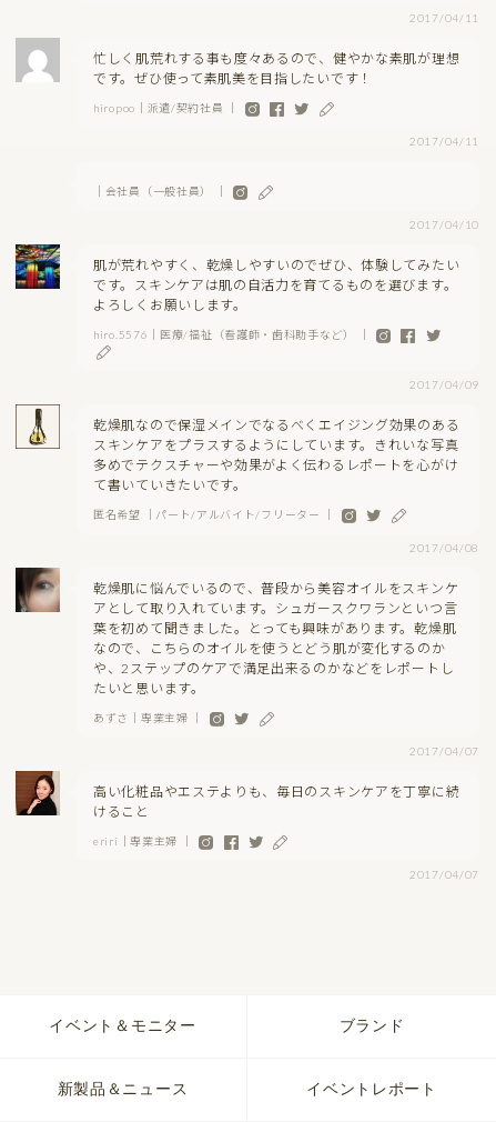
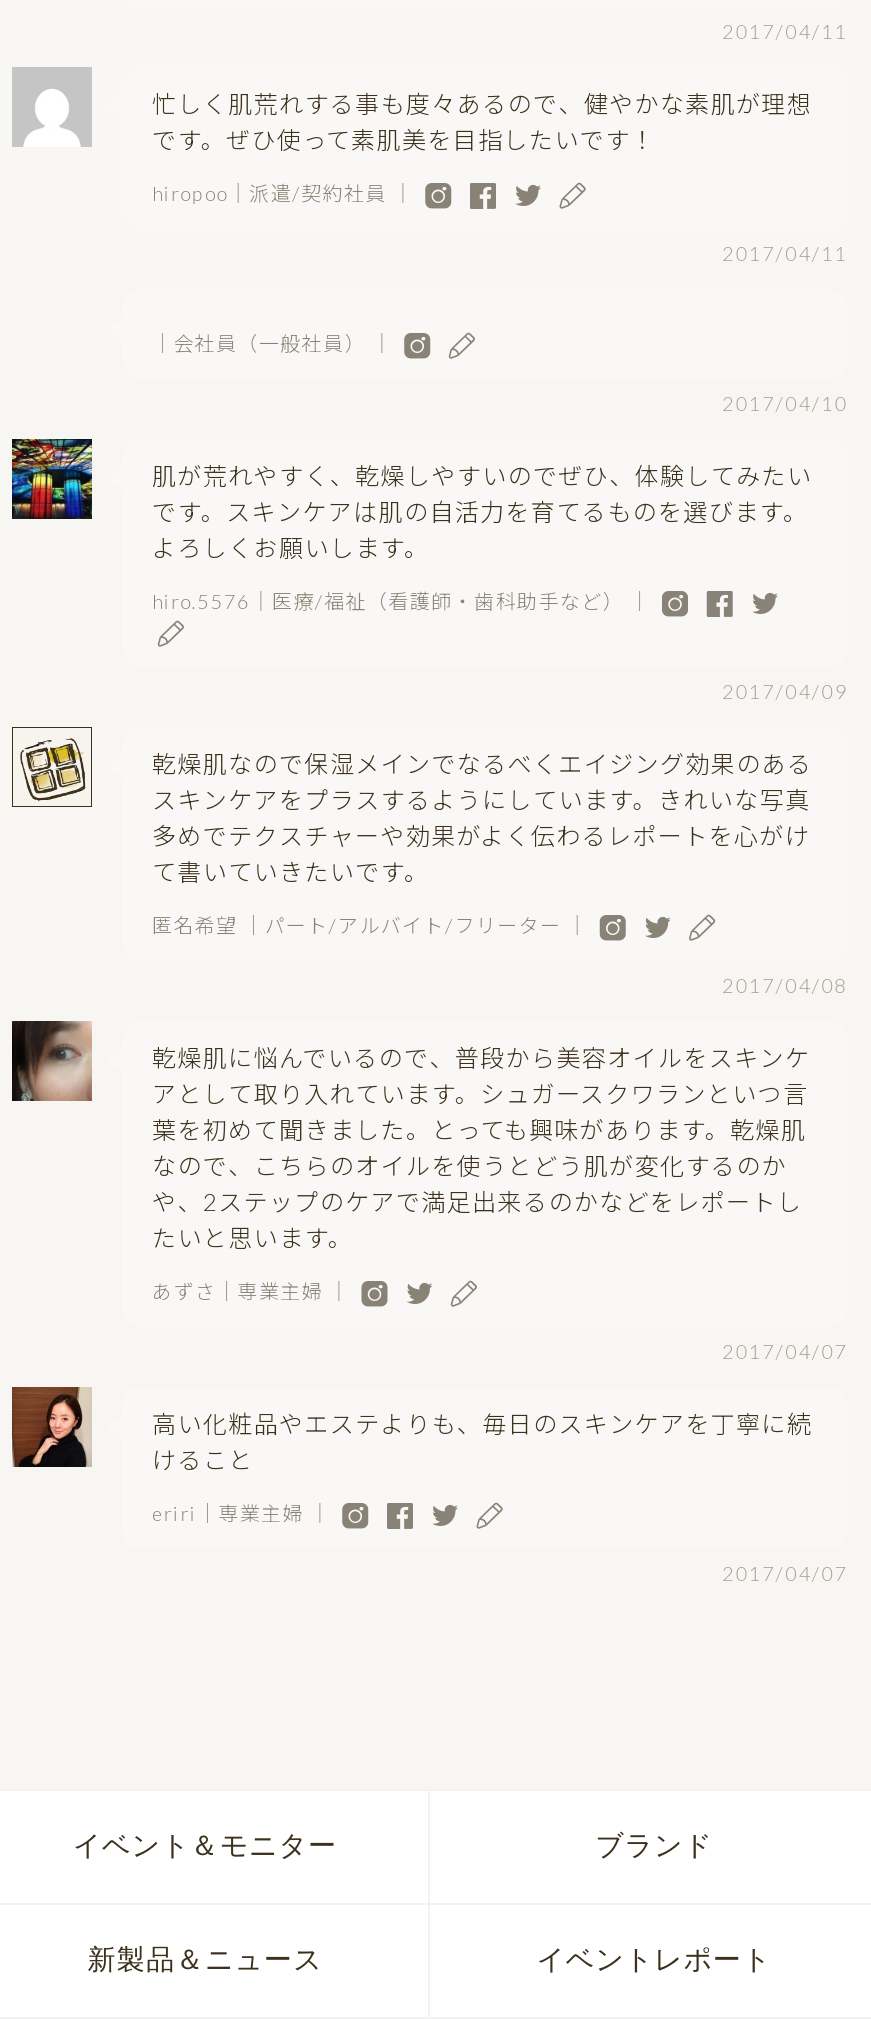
- [image]
+ [image]
